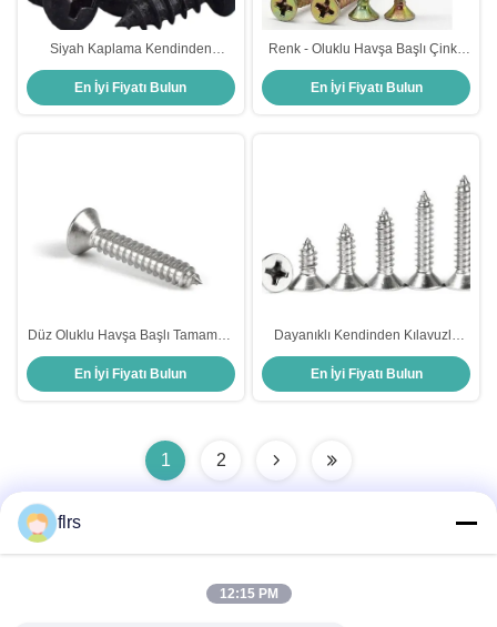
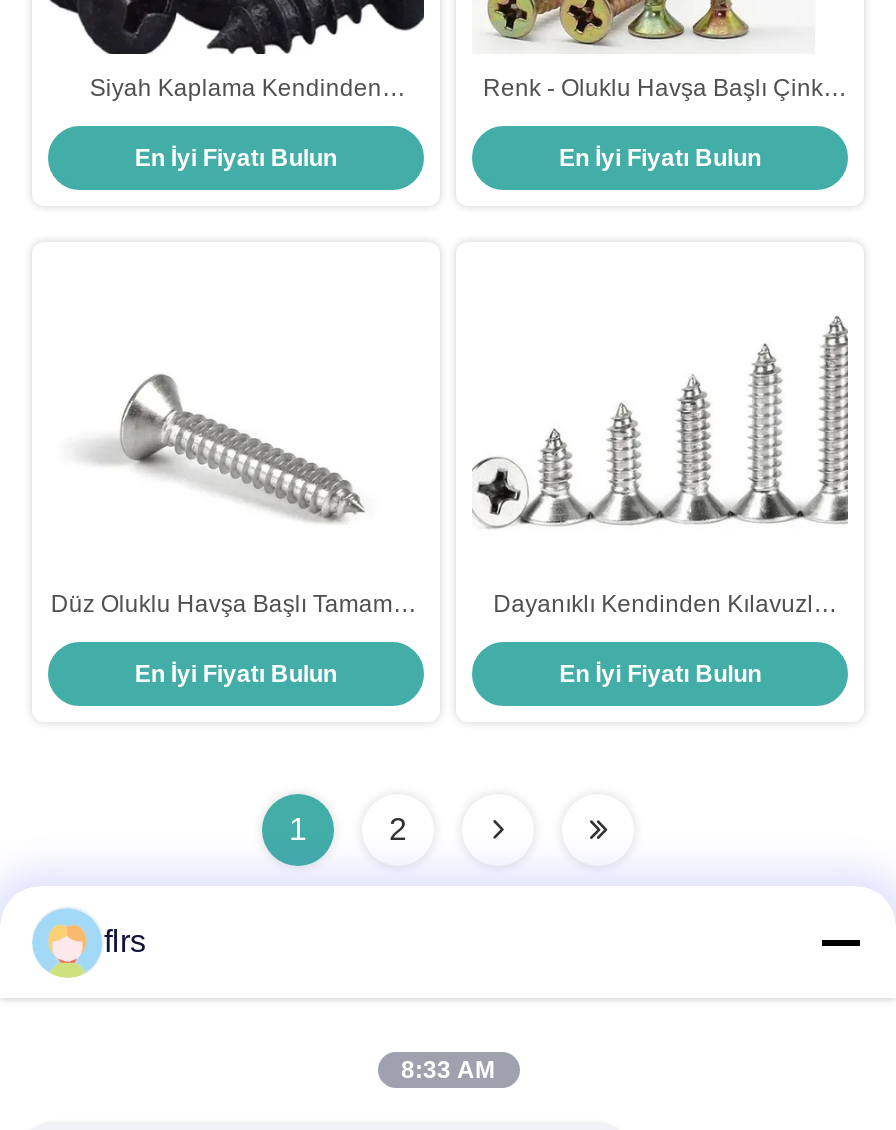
- 12:15 PM
+ 8:33 AM
